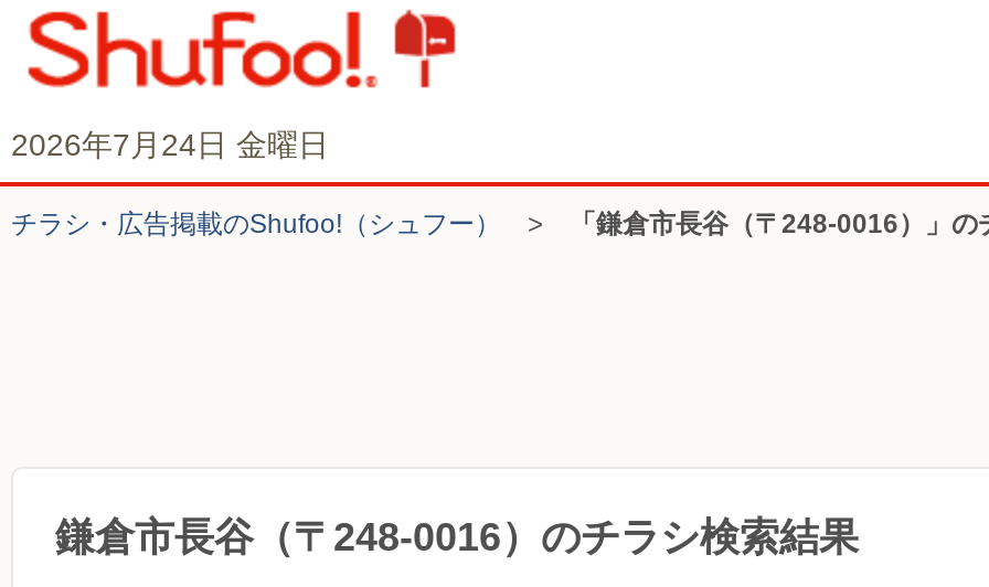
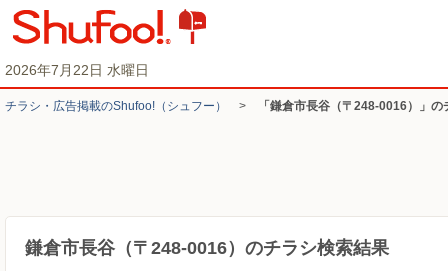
- 2026年7月24日 金曜日
+ 2026年7月22日 水曜日
